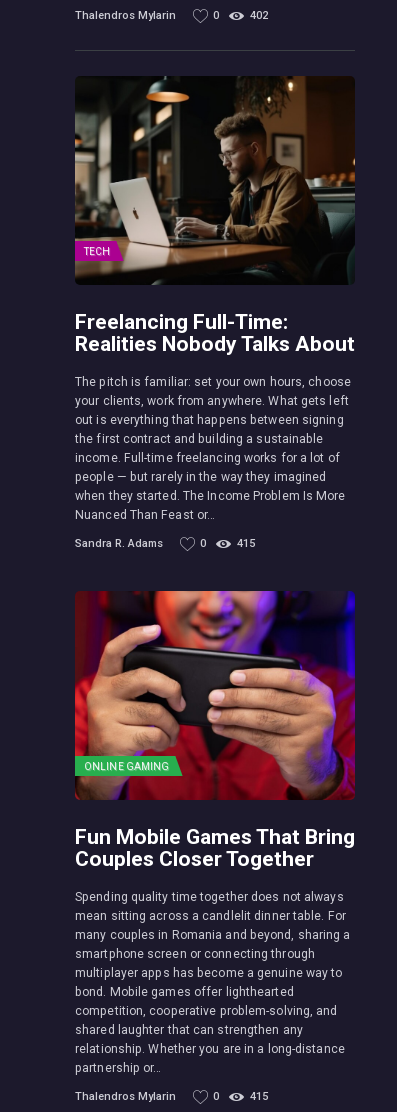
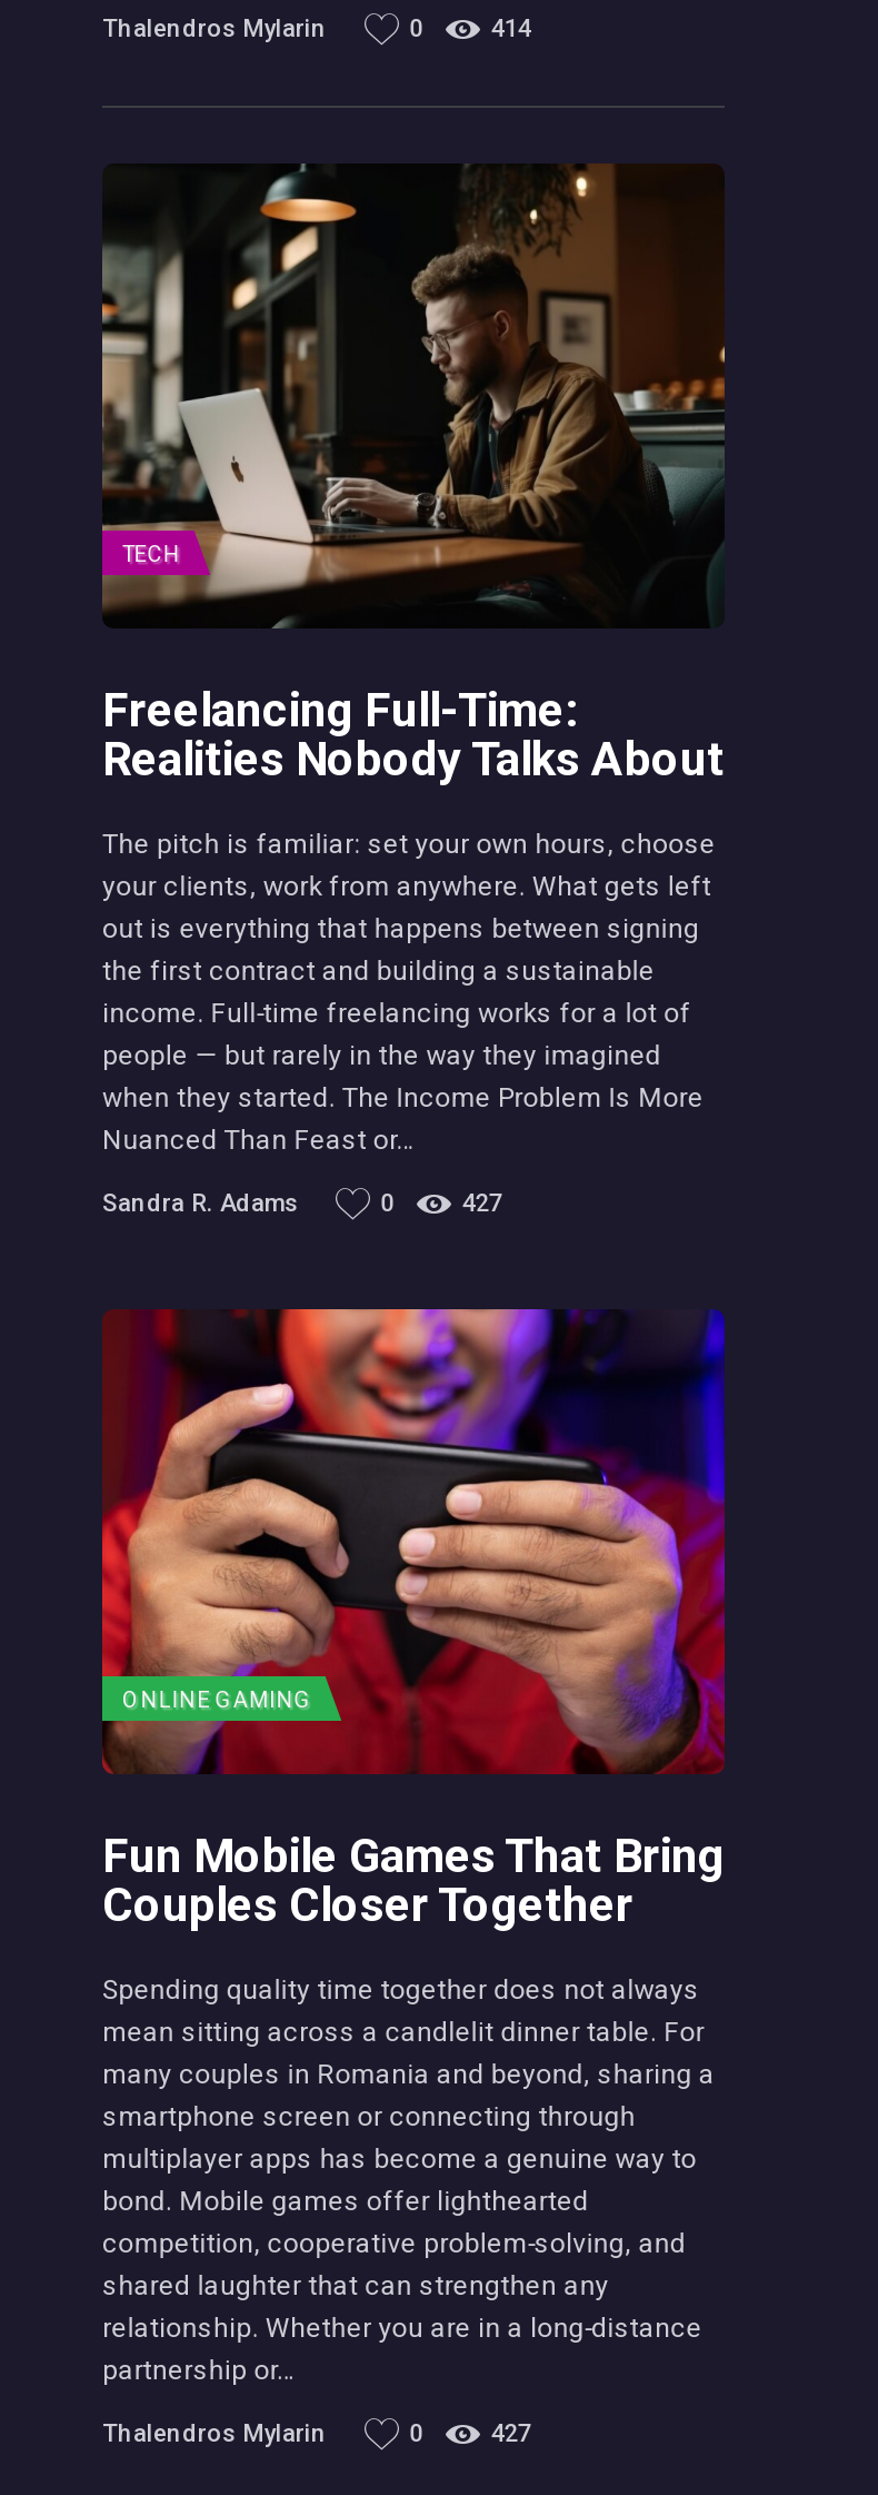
- 402
+ 414

- 415
+ 427

- 415
+ 427
